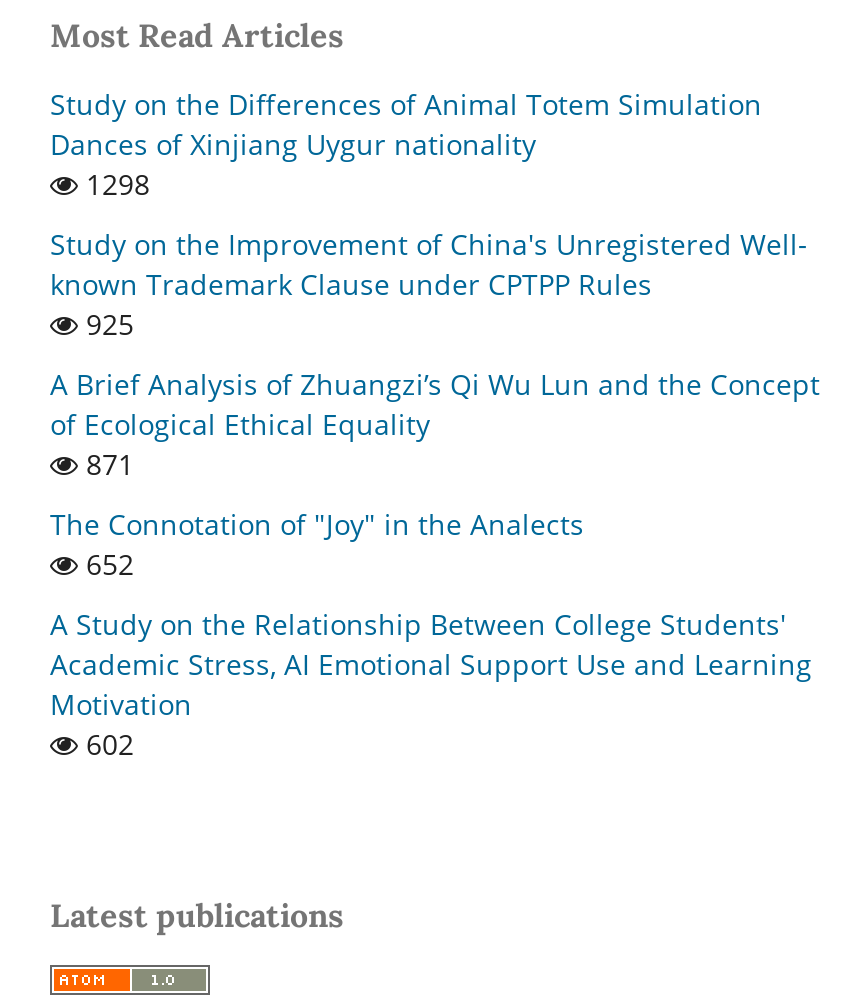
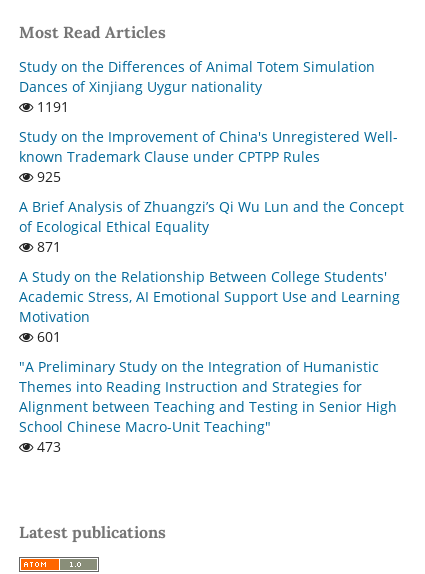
- 1298
+ 1191

- The Connotation of "Joy" in the Analects
- 652

moved up: A Study on the Relationship Between College Students' | Academic Stress, AI Emotional Support Use and Learning | Motivation

- 602
+ 601
+ "A Preliminary Study on the Integration of Humanistic
+ Themes into Reading Instruction and Strategies for
+ Alignment between Teaching and Testing in Senior High
+ School Chinese Macro-Unit Teaching"
+ 473
